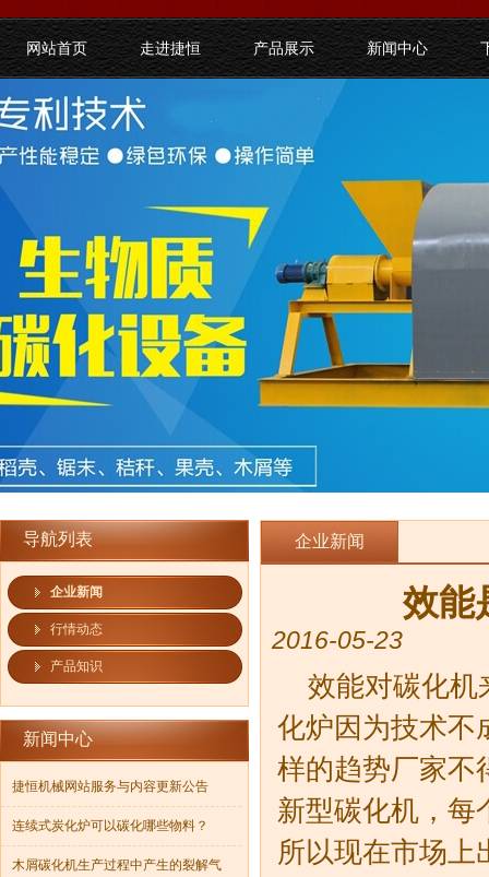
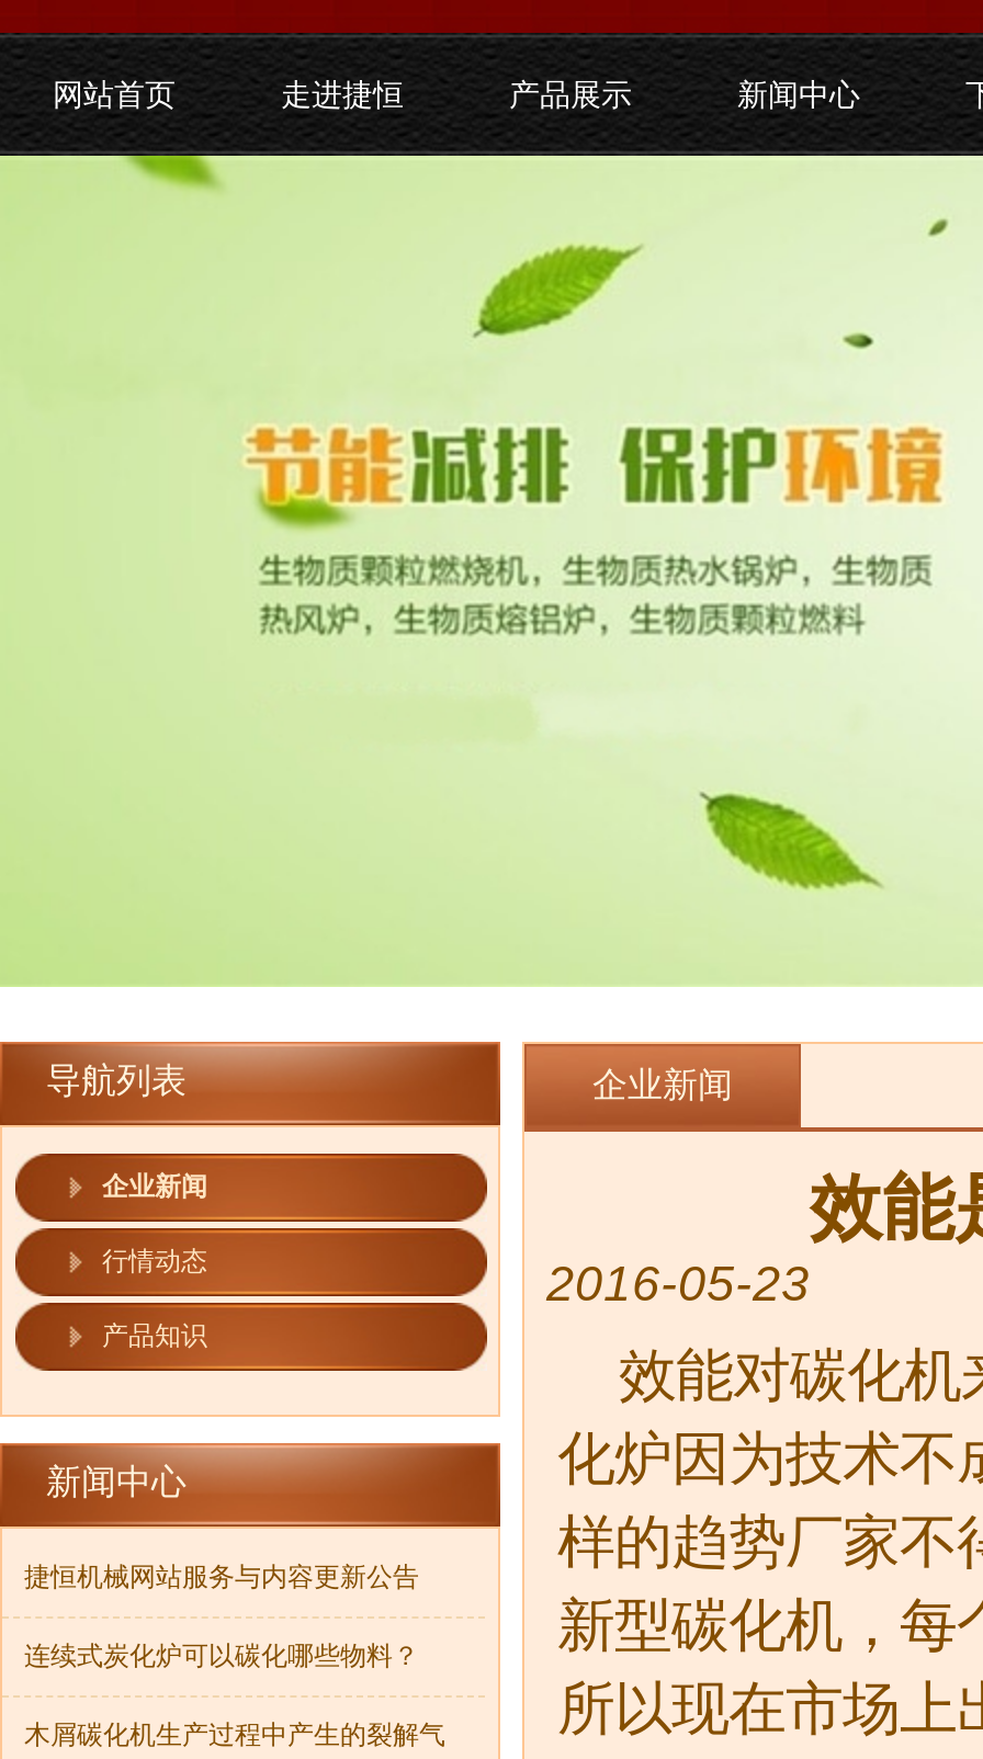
- [image]
+ [image]
